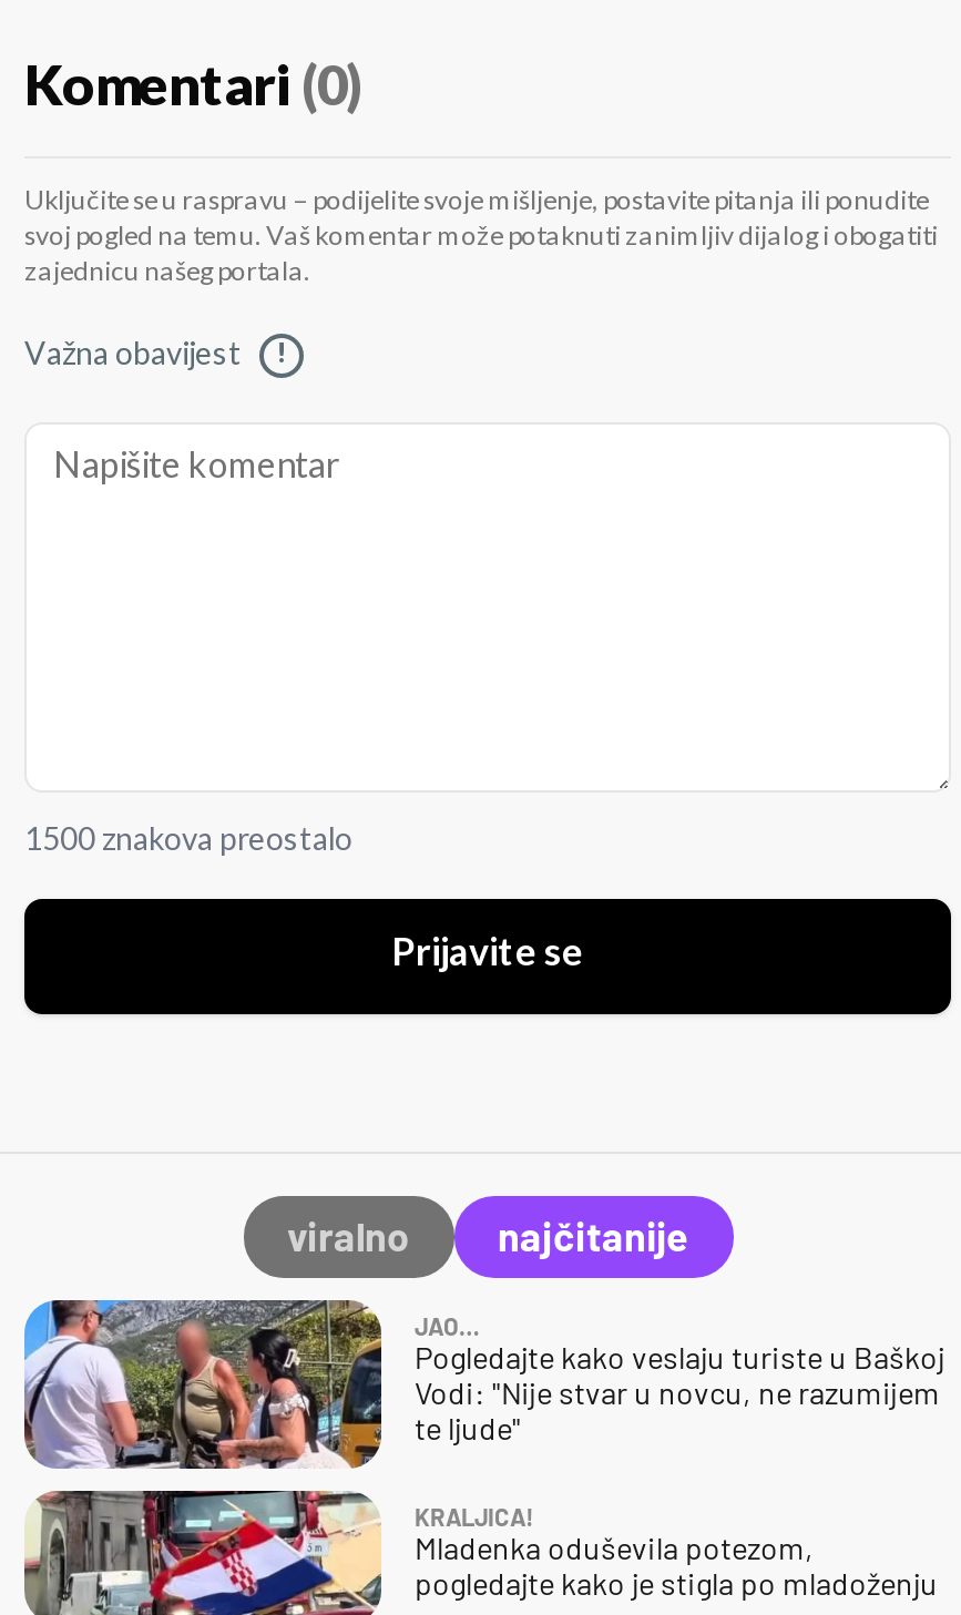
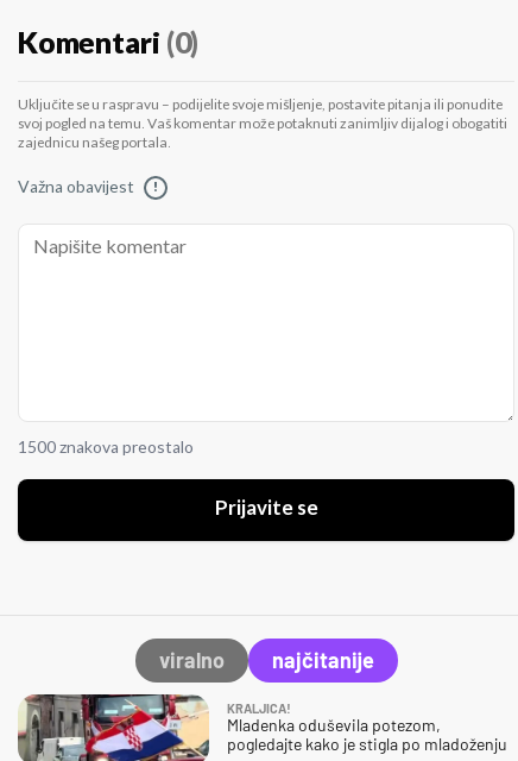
- [image]
- JAO…
- Pogledajte kako veslaju turiste u Baškoj
- Vodi: "Nije stvar u novcu, ne razumijem
- te ljude"
